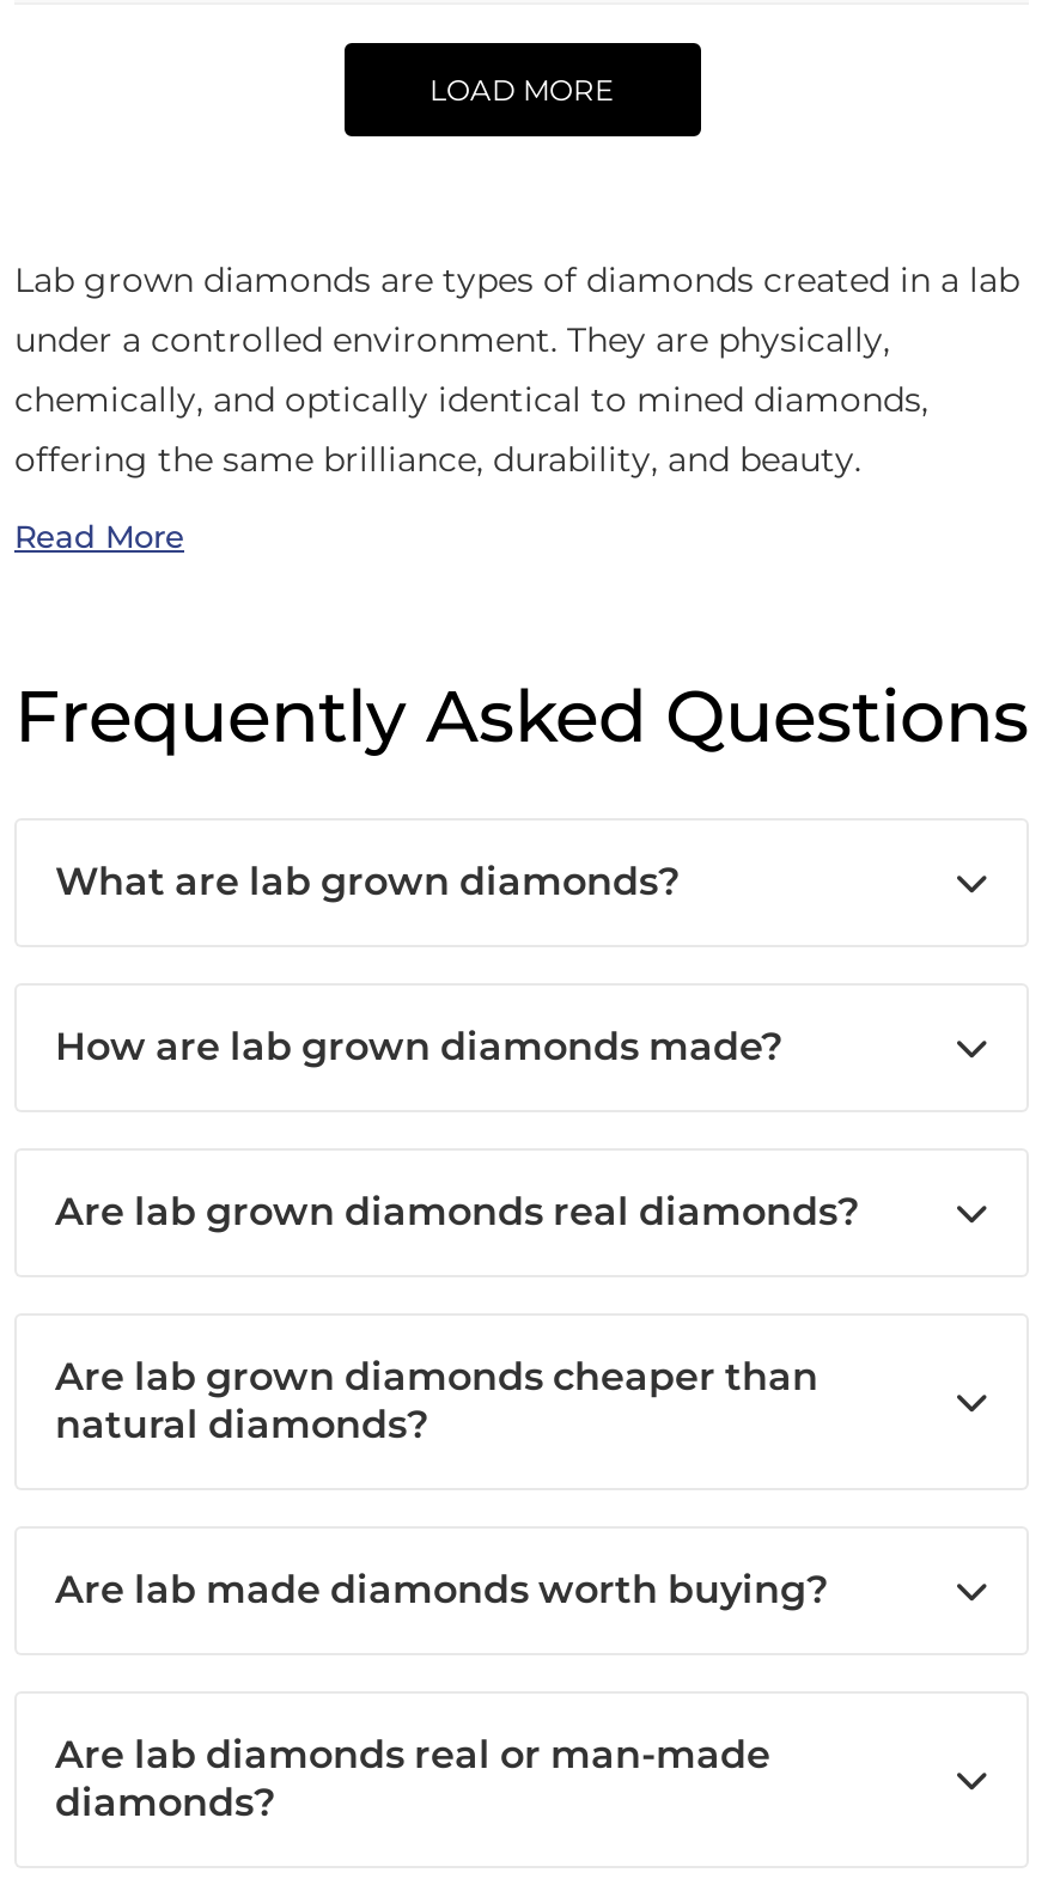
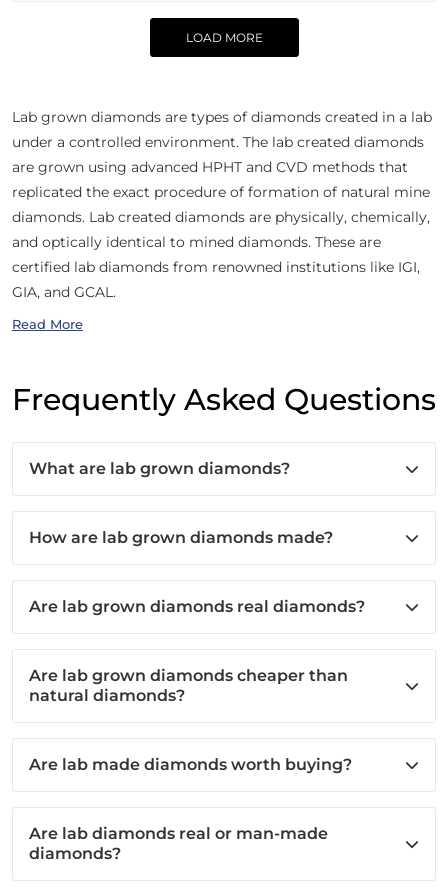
- under a controlled environment. They are physically,
- chemically, and optically identical to mined diamonds,
- offering the same brilliance, durability, and beauty.
+ under a controlled environment. The lab created diamonds
+ are grown using advanced HPHT and CVD methods that
+ replicated the exact procedure of formation of natural mine
+ diamonds. Lab created diamonds are physically, chemically,
+ and optically identical to mined diamonds. These are
+ certified lab diamonds from renowned institutions like IGI,
+ GIA, and GCAL.
